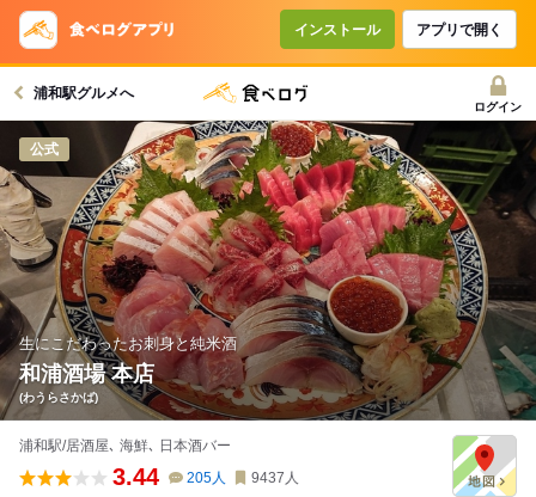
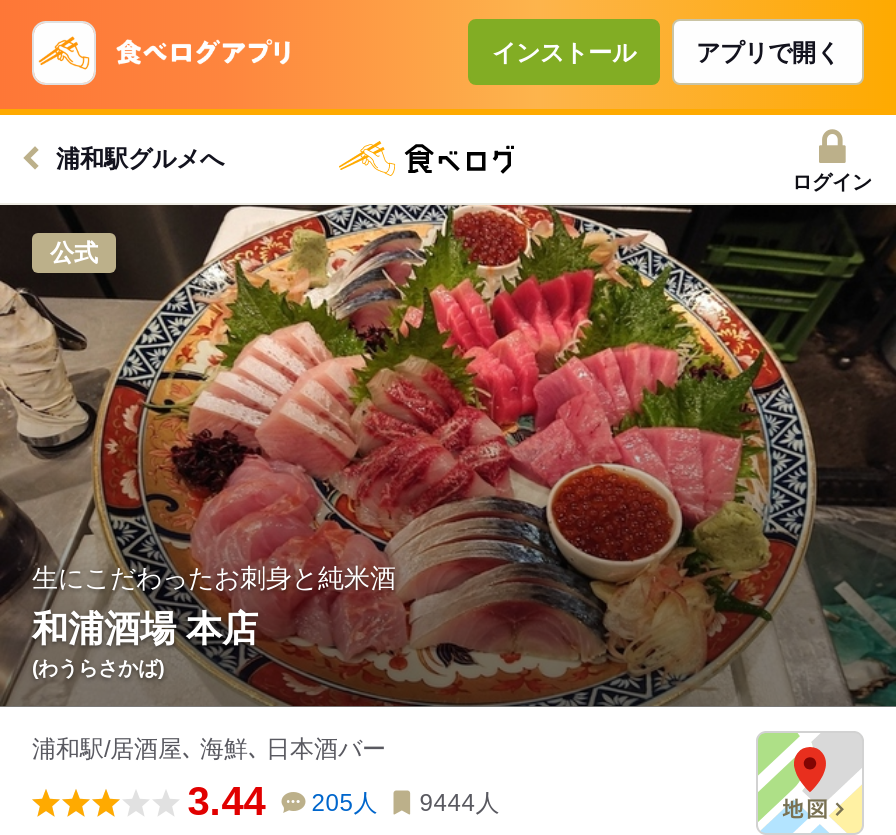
- 3.44 205人 9437人
+ 3.44 205人 9444人
